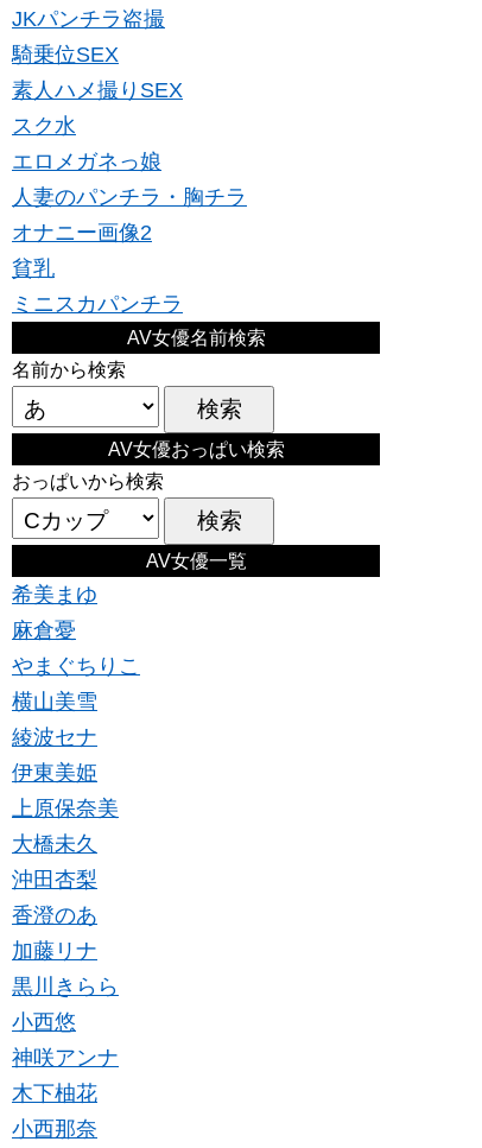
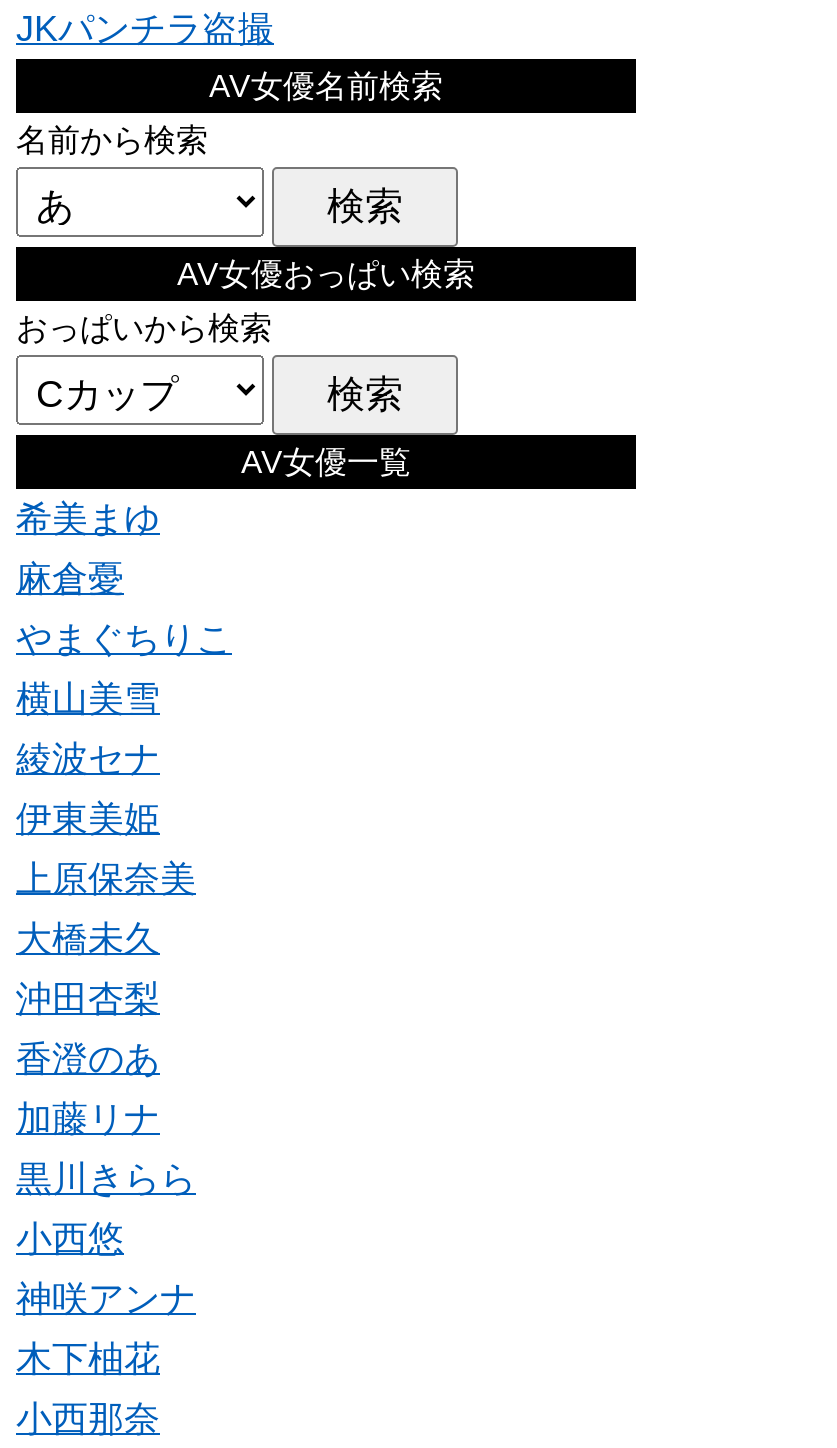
- 騎乗位SEX
- 素人ハメ撮りSEX
- スク水
- エロメガネっ娘
- 人妻のパンチラ・胸チラ
- オナニー画像2
- 貧乳
- ミニスカパンチラ
